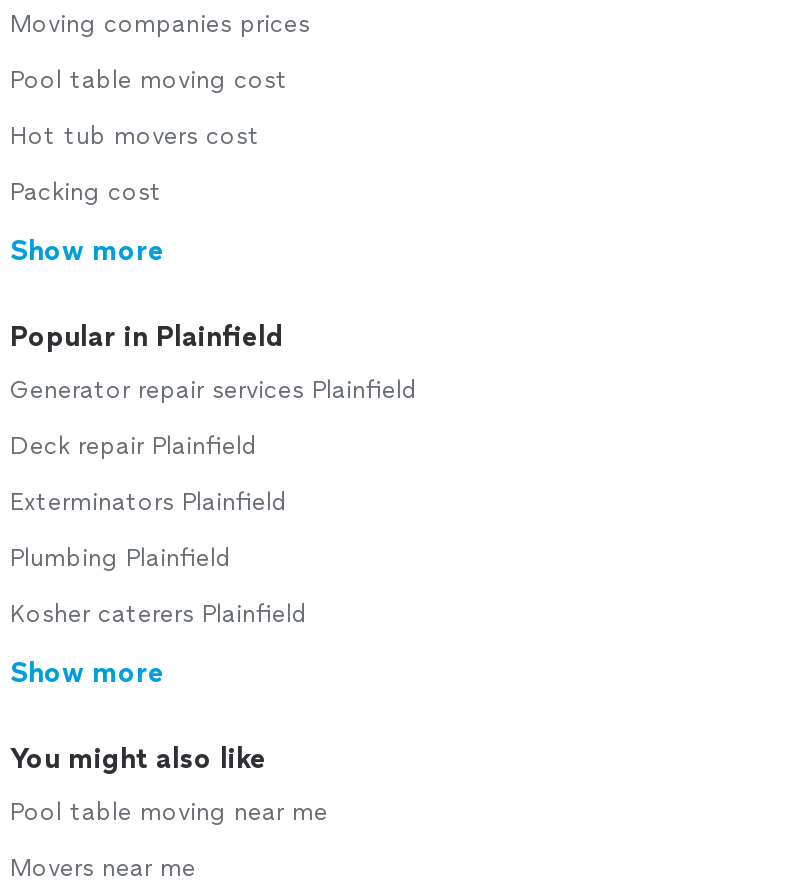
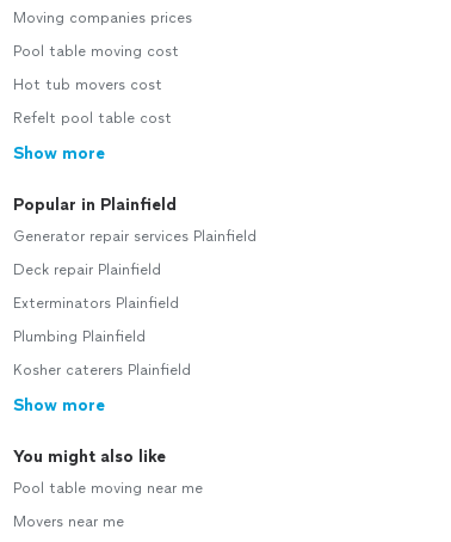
- Packing cost
+ Refelt pool table cost
